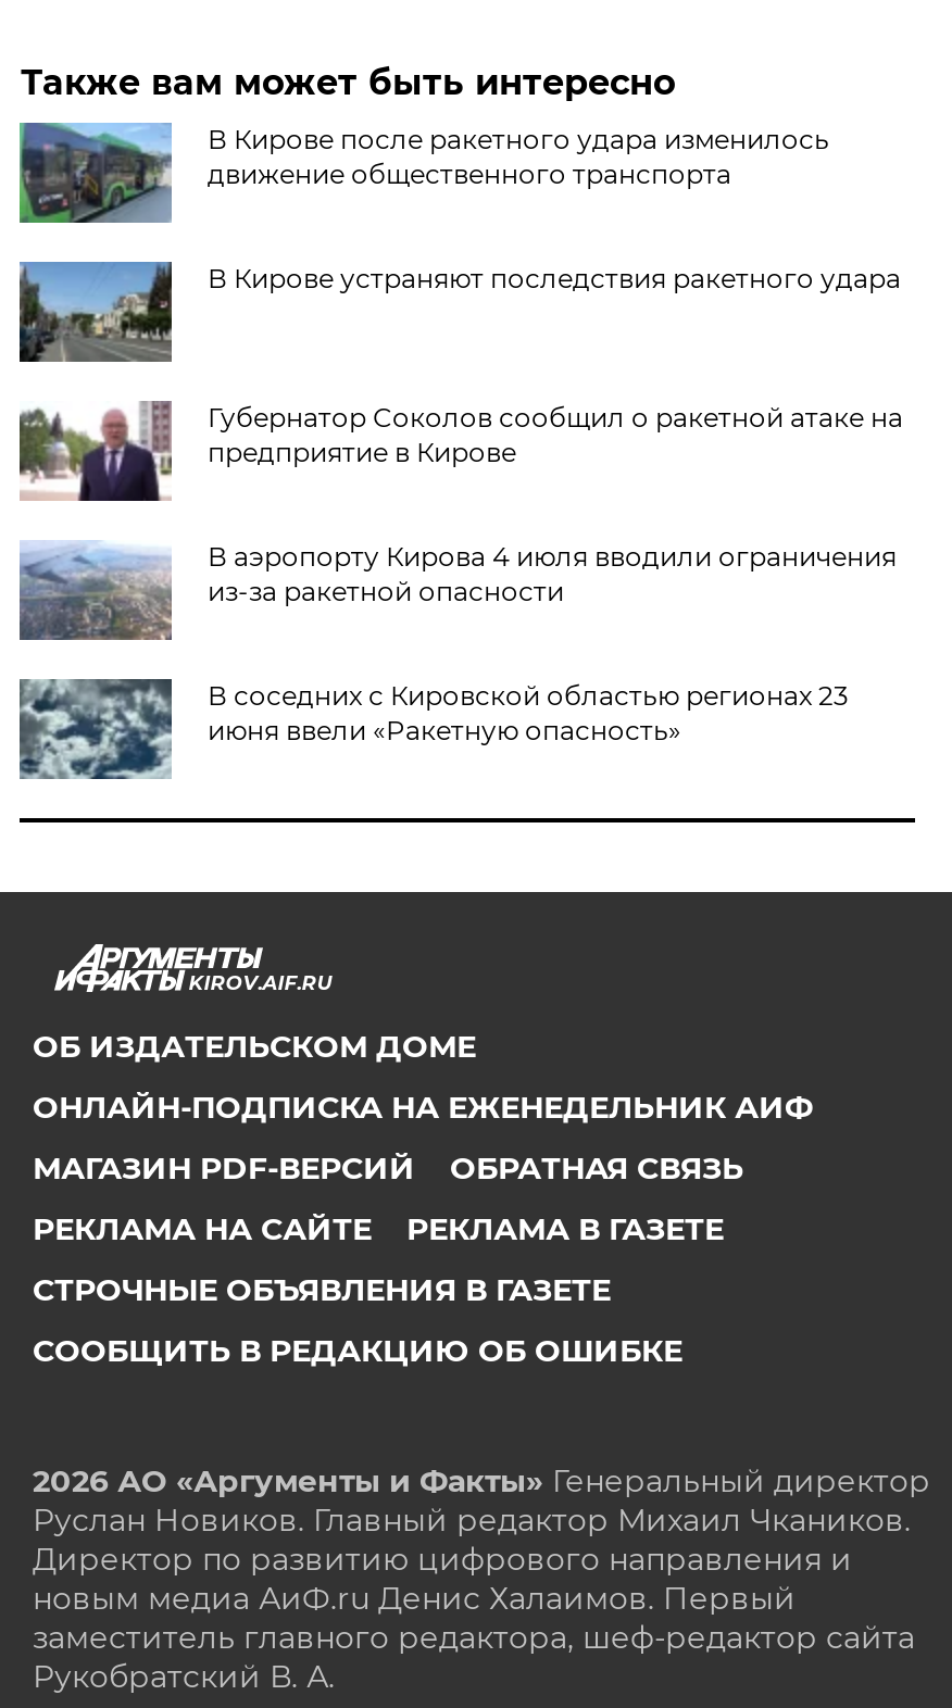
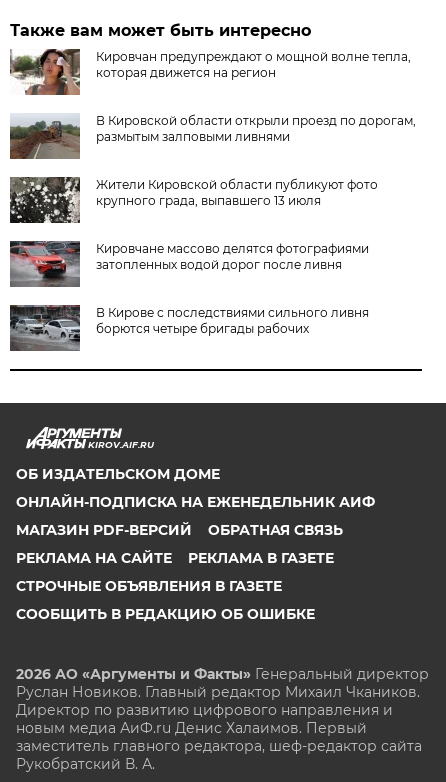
- [image]
- В Кирове после ракетного удара изменилось
- движение общественного транспорта
+ [image]
+ Кировчан предупреждают о мощной волне тепла,
+ которая движется на регион

- [image]
- В Кирове устраняют последствия ракетного удара
+ [image]
+ В Кировской области открыли проезд по дорогам,
+ размытым залповыми ливнями

- [image]
- Губернатор Соколов сообщил о ракетной атаке на
- предприятие в Кирове
+ [image]
+ Жители Кировской области публикуют фото
+ крупного града, выпавшего 13 июля

- [image]
- В аэропорту Кирова 4 июля вводили ограничения
- из-за ракетной опасности
+ [image]
+ Кировчане массово делятся фотографиями
+ затопленных водой дорог после ливня

- [image]
- В соседних с Кировской областью регионах 23
- июня ввели «Ракетную опасность»
+ [image]
+ В Кирове с последствиями сильного ливня
+ борются четыре бригады рабочих
